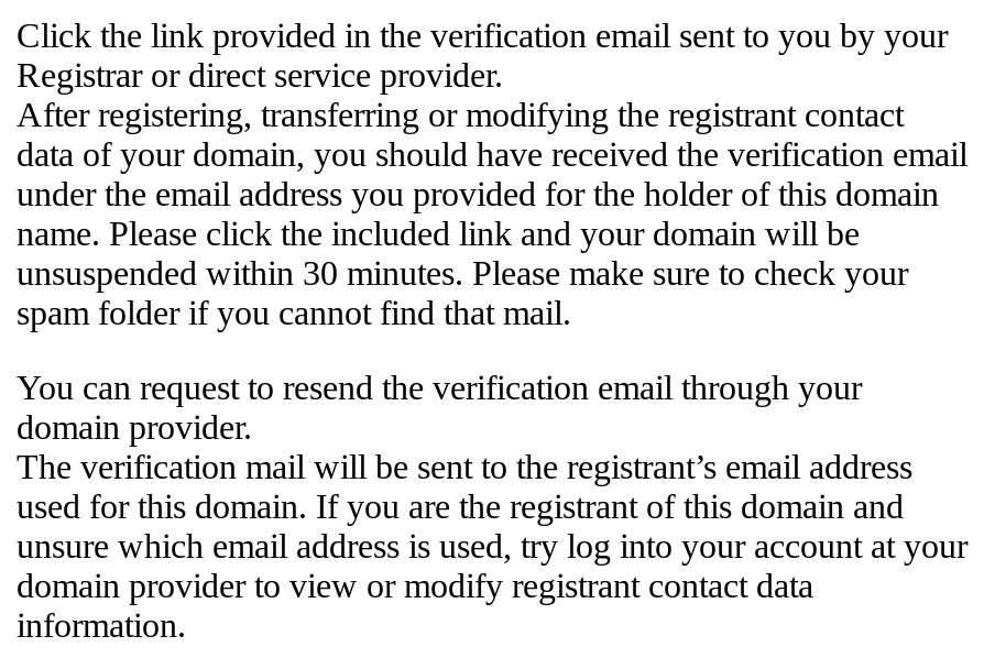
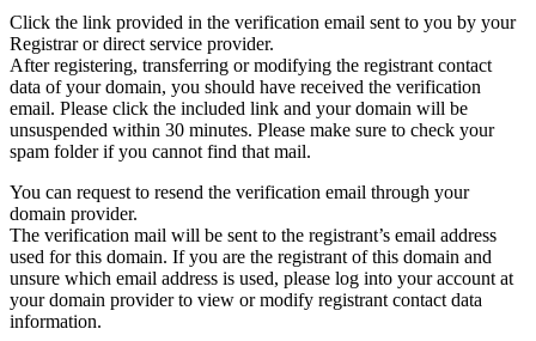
- data of your domain, you should have received the verification email
- under the email address you provided for the holder of this domain
- name. Please click the included link and your domain will be
+ data of your domain, you should have received the verification
+ email. Please click the included link and your domain will be

- unsure which email address is used, try log into your account at your
- domain provider to view or modify registrant contact data
+ unsure which email address is used, please log into your account at
+ your domain provider to view or modify registrant contact data
